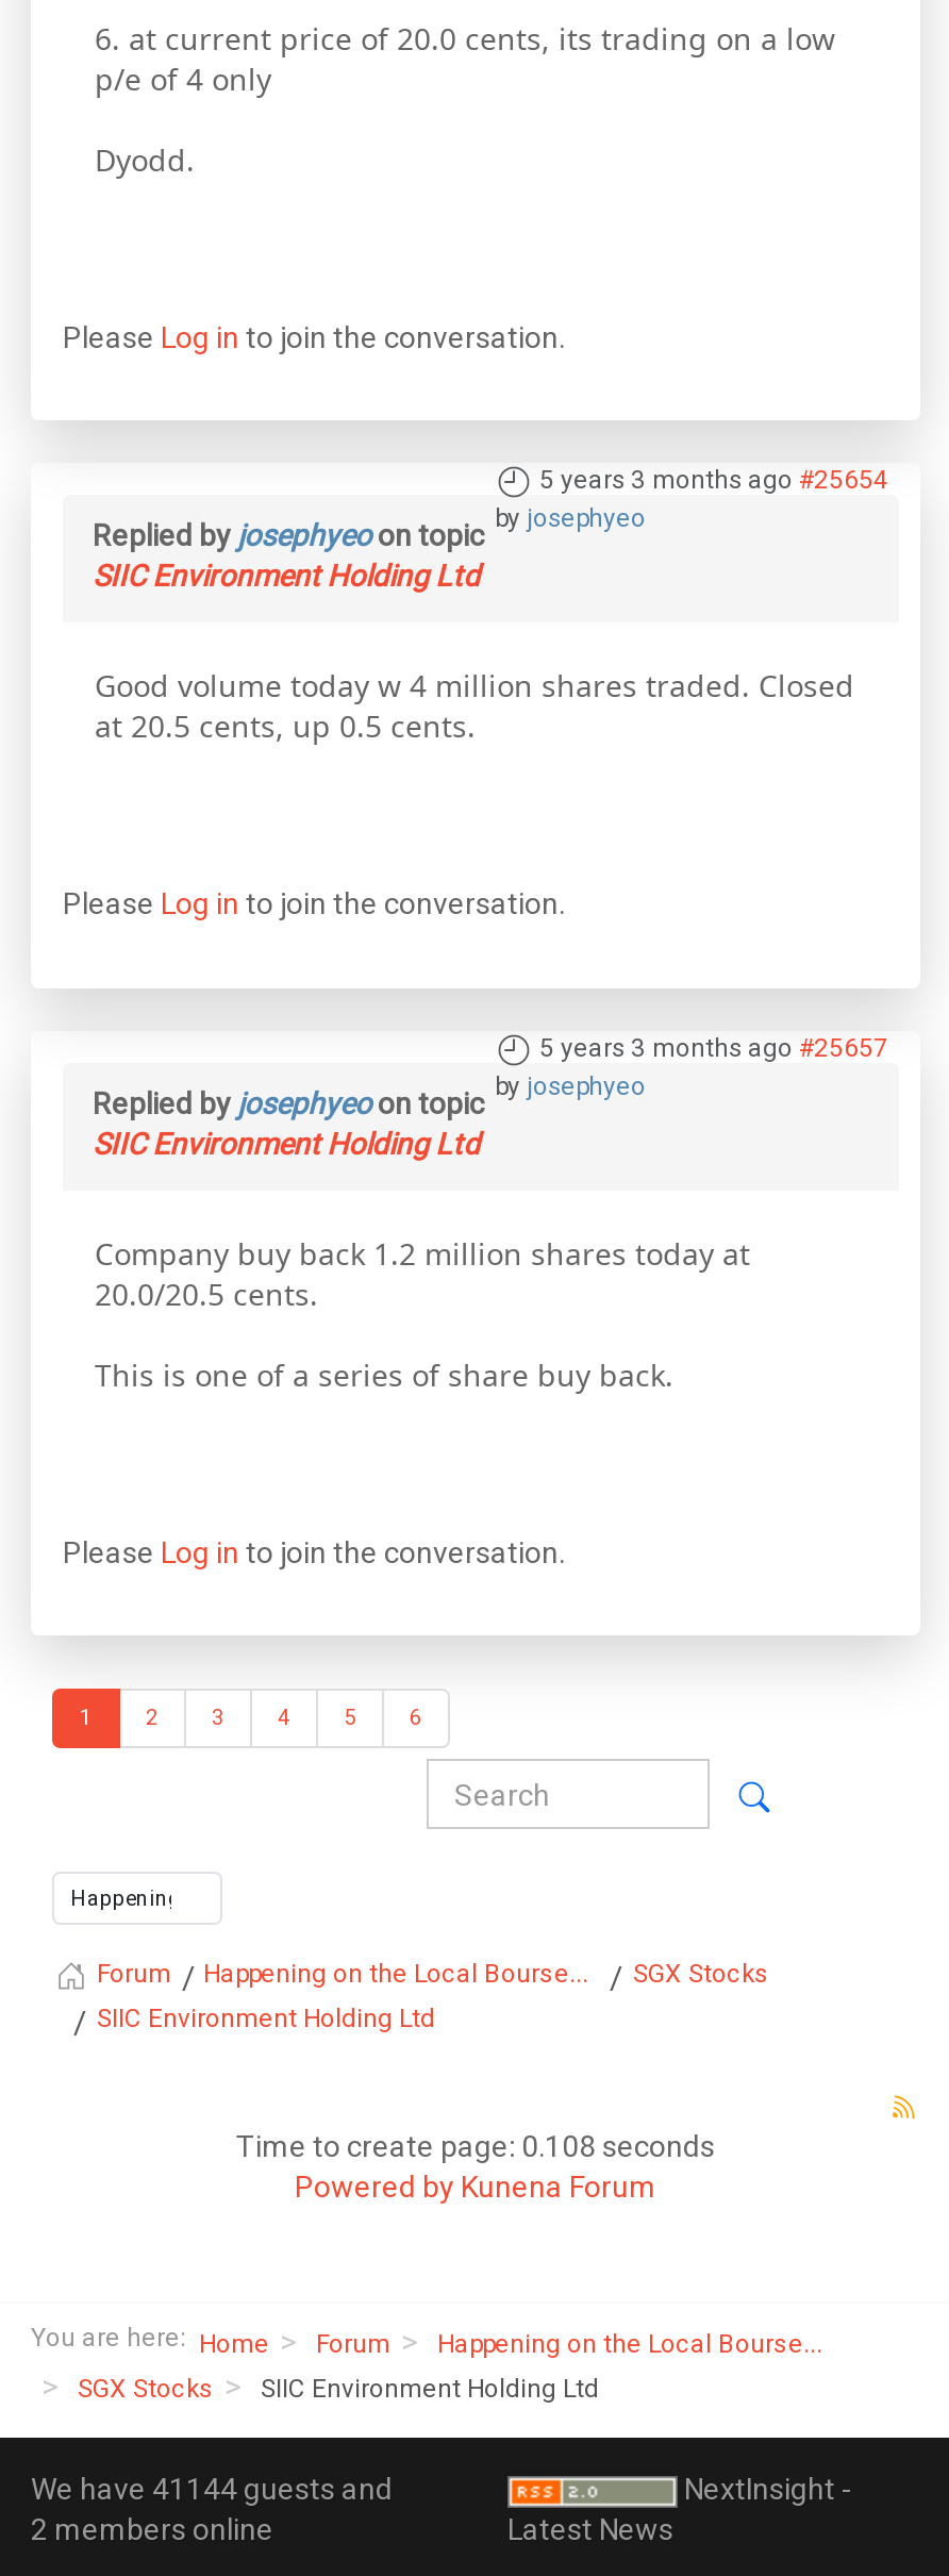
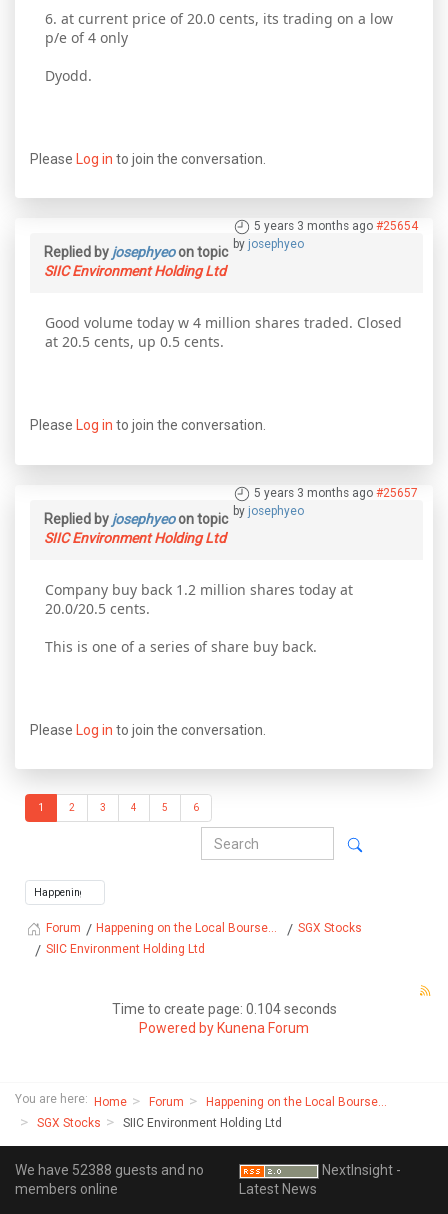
- Time to create page: 0.108 seconds
+ Time to create page: 0.104 seconds

- We have 41144 guests and
- 2 members online
+ We have 52388 guests and no
+ members online
